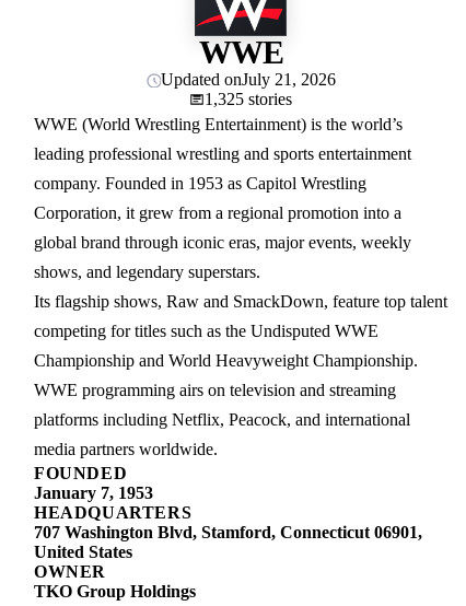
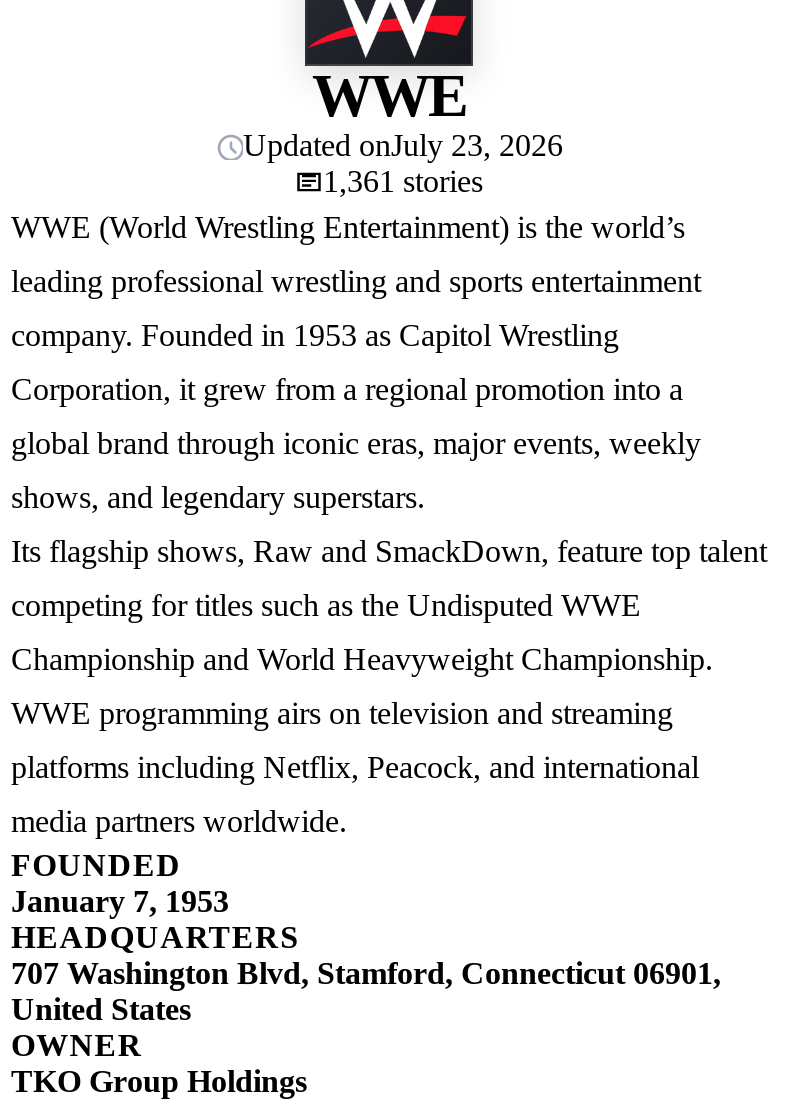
- Updated onJuly 21, 2026
+ Updated onJuly 23, 2026

- 1,325 stories
+ 1,361 stories
